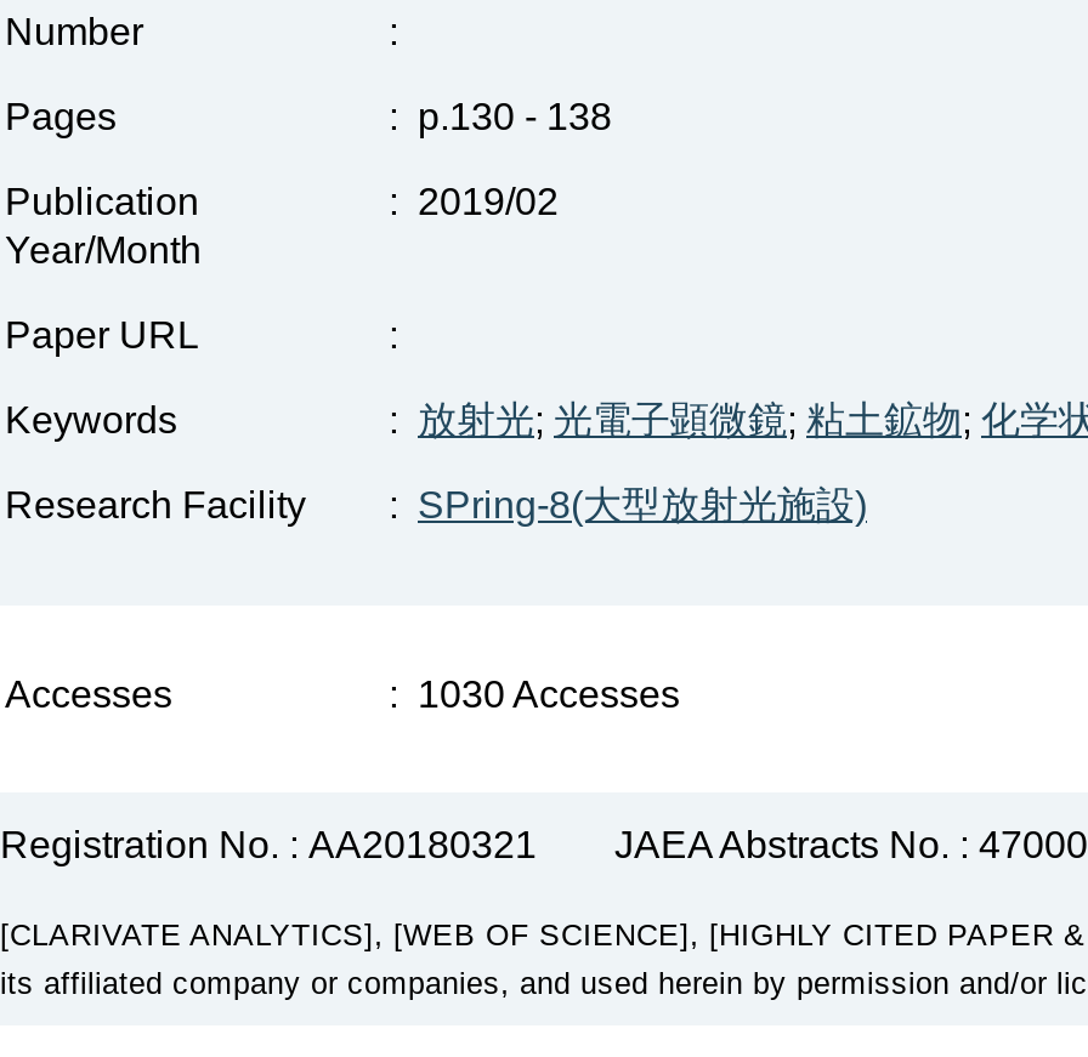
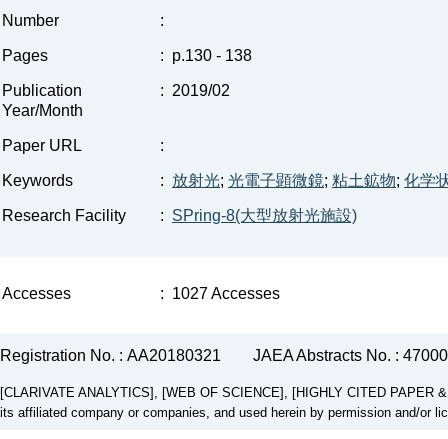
- : 1030 Accesses
+ : 1027 Accesses
